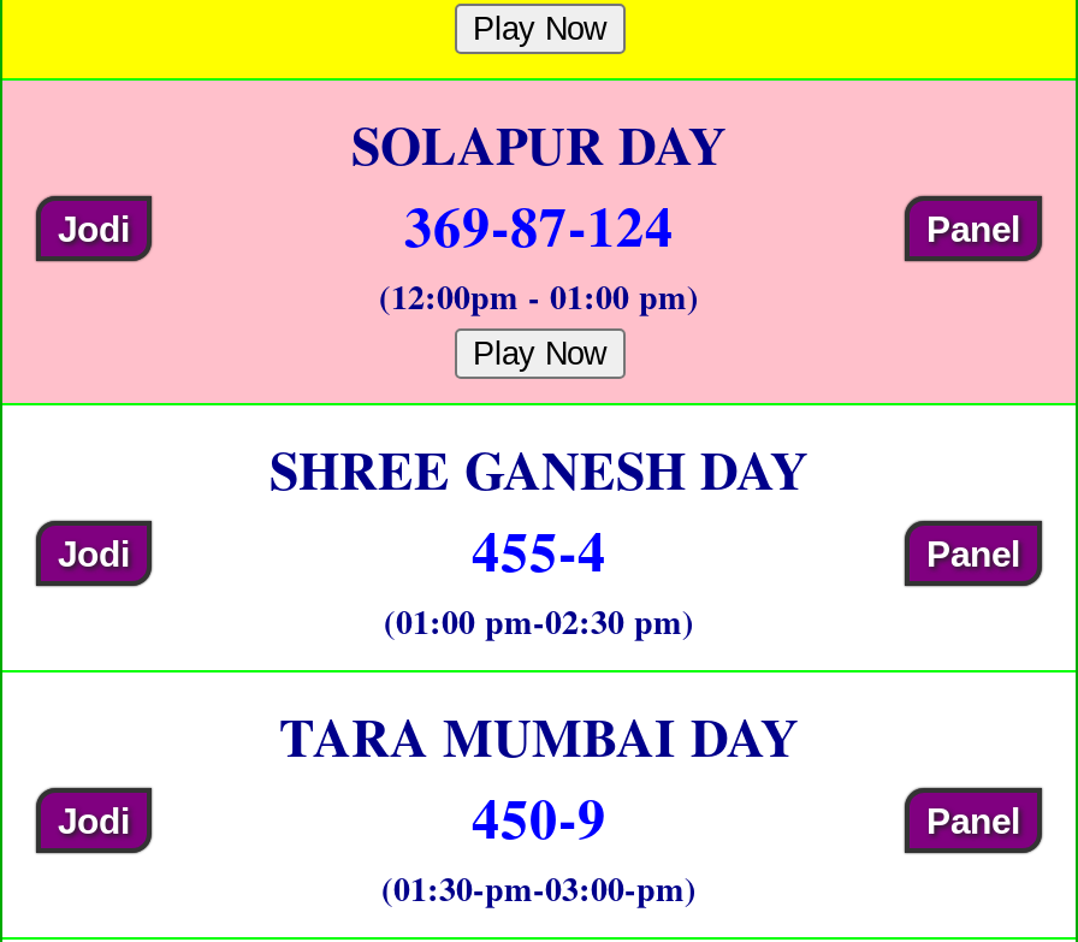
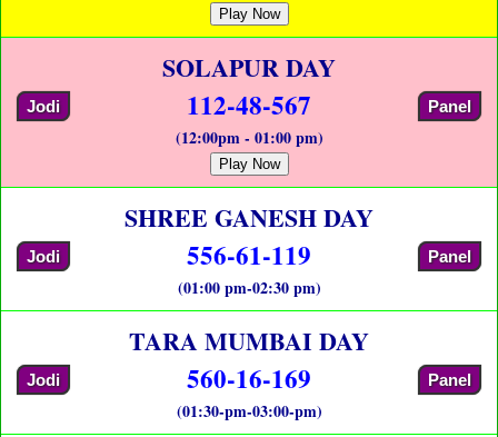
- 369-87-124
+ 112-48-567

- 455-4
+ 556-61-119

- 450-9
+ 560-16-169
